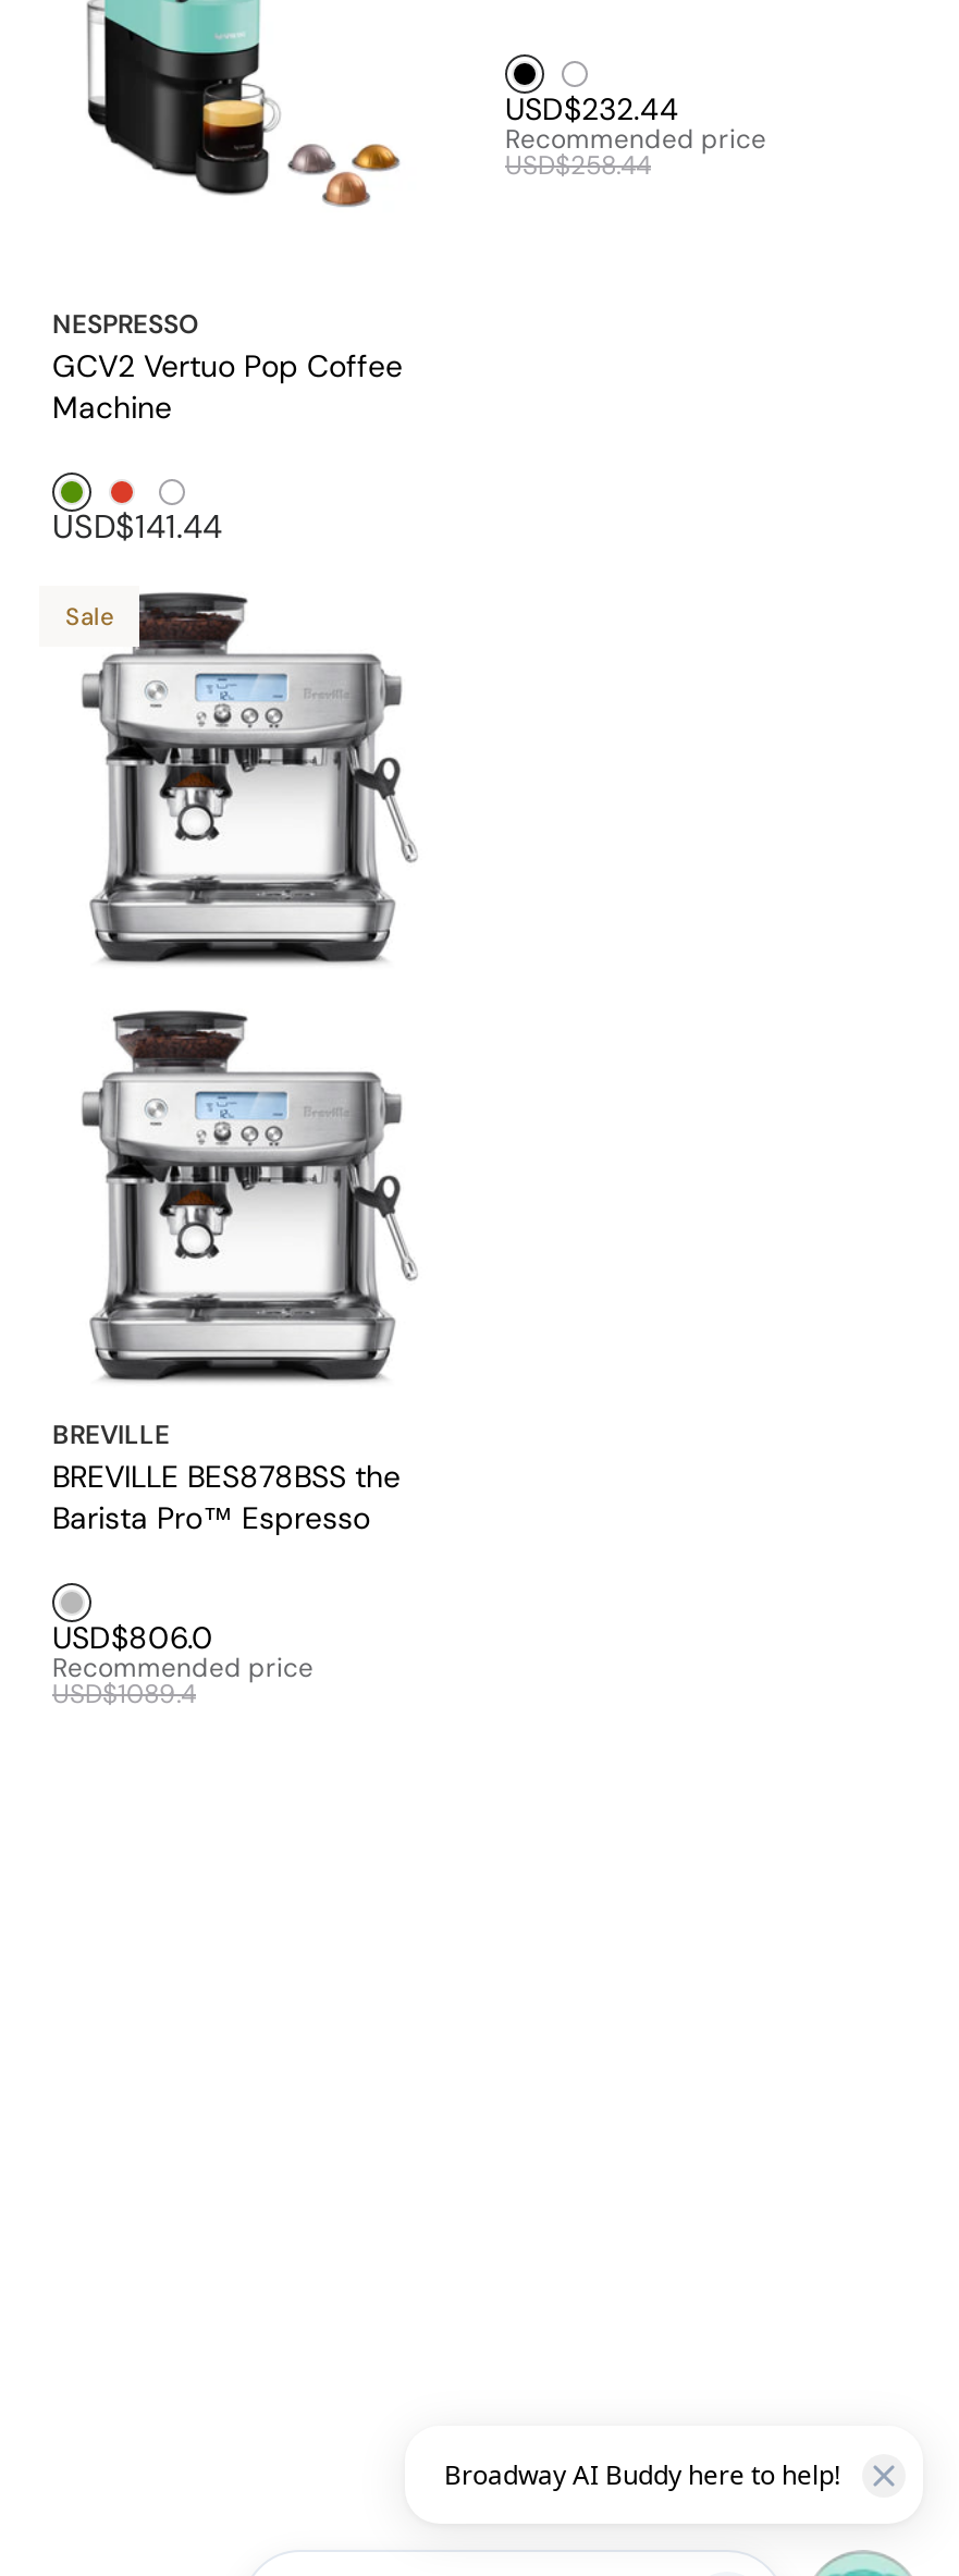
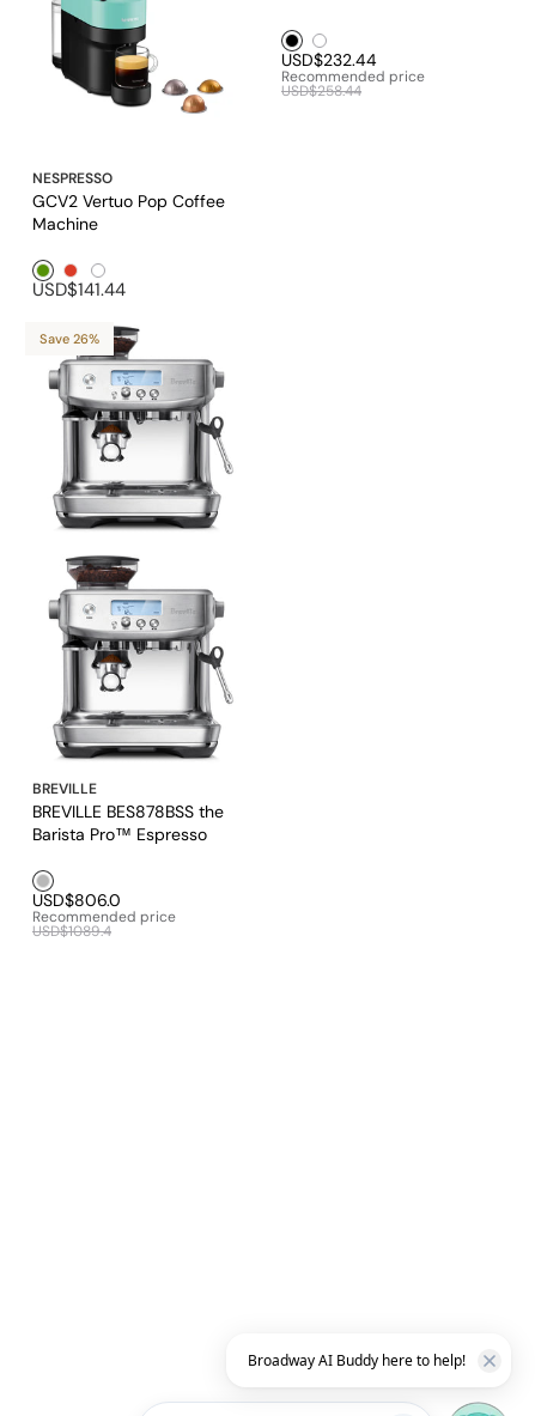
- Sale
+ Save 26%
